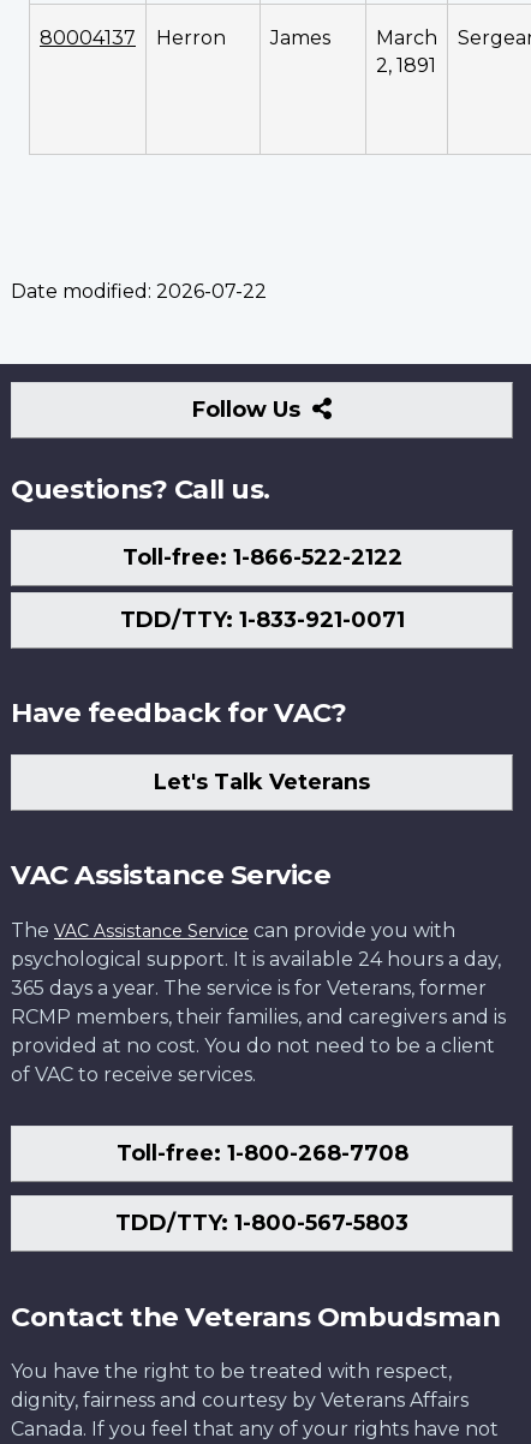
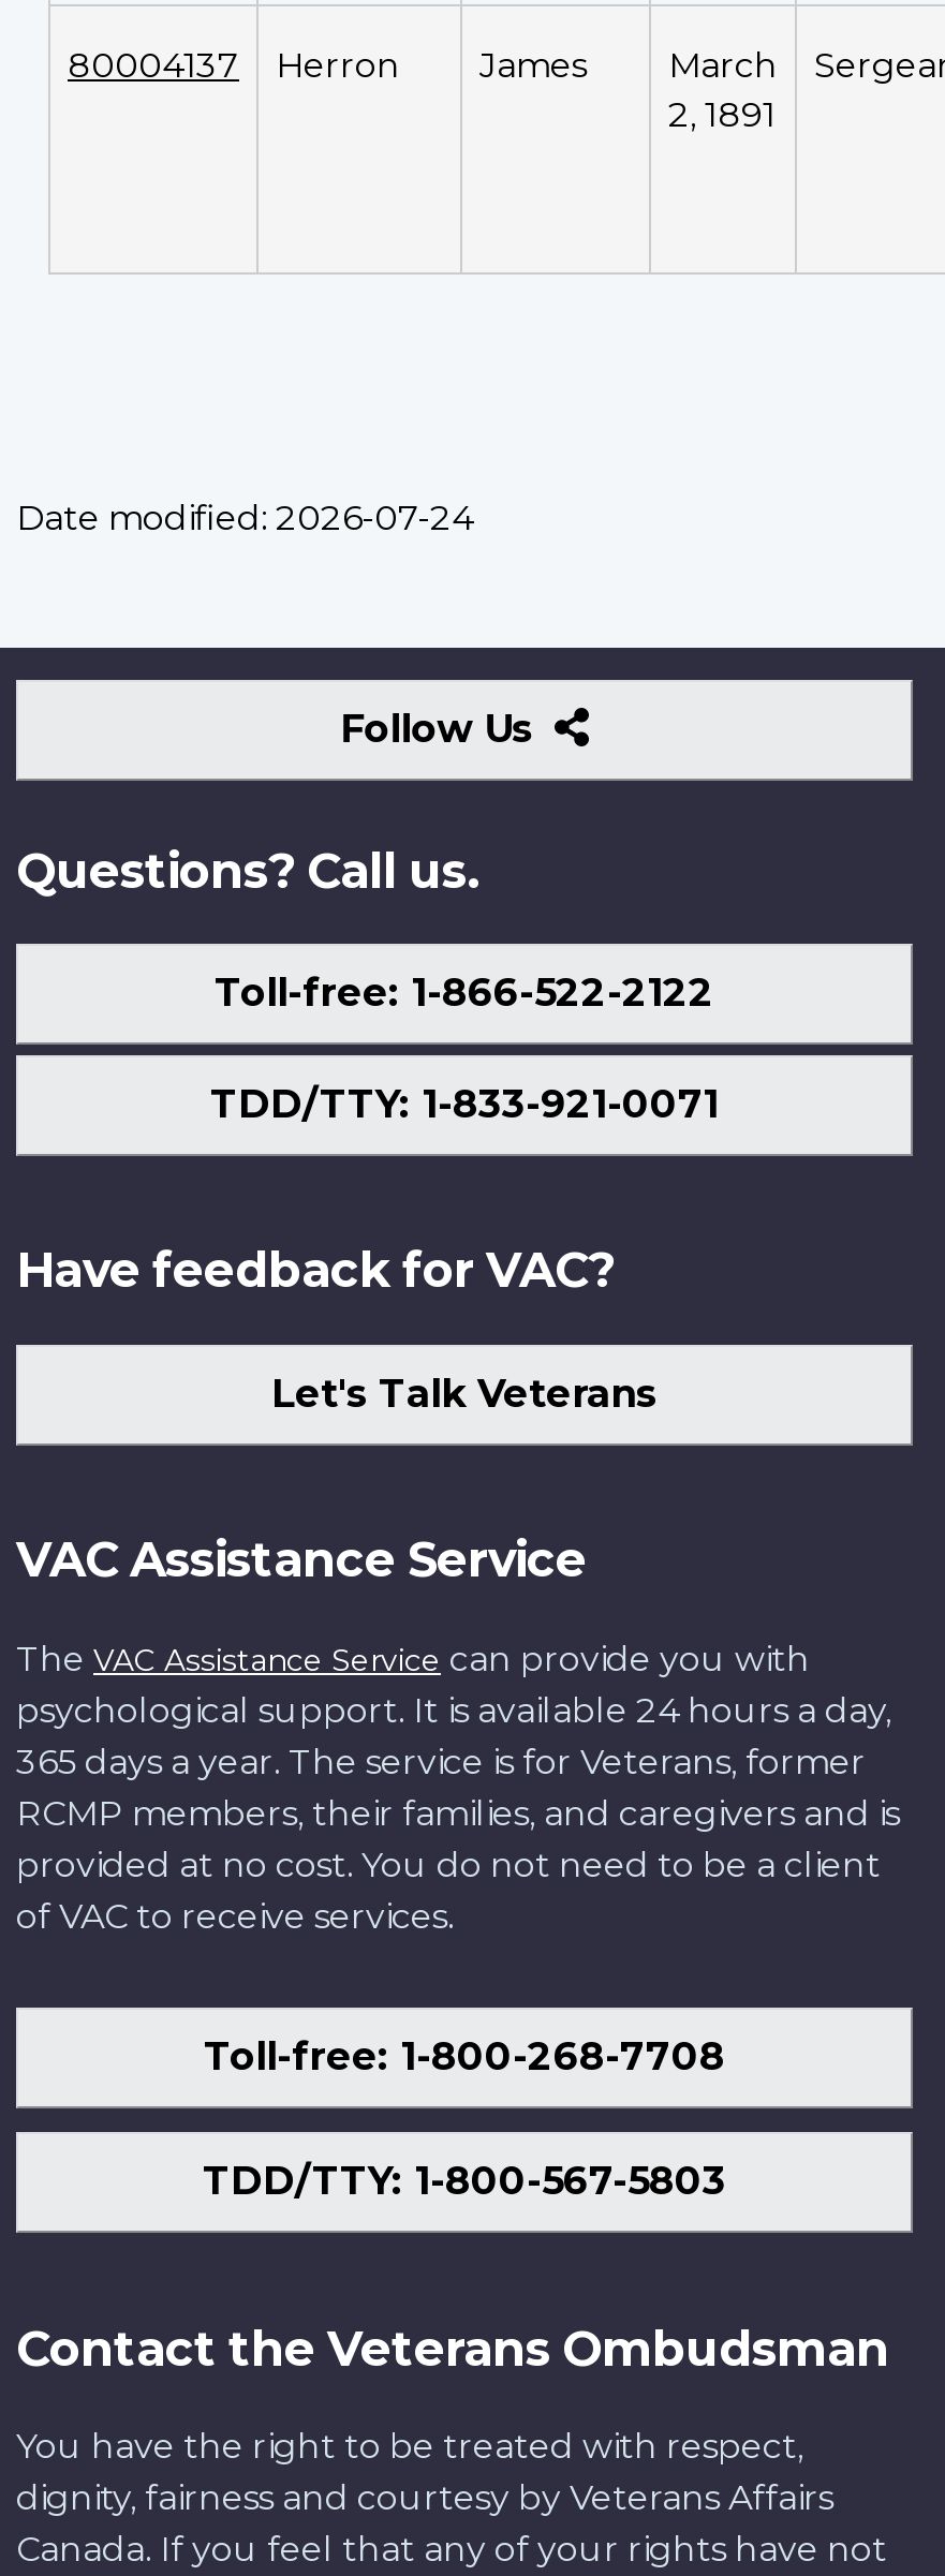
- Date modified: 2026-07-22
+ Date modified: 2026-07-24
